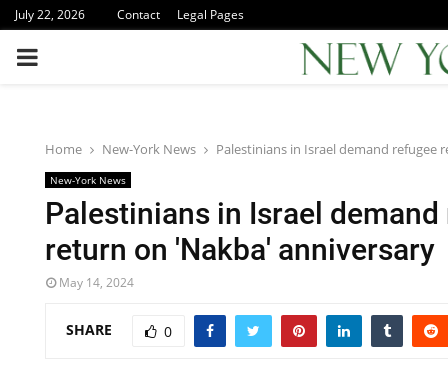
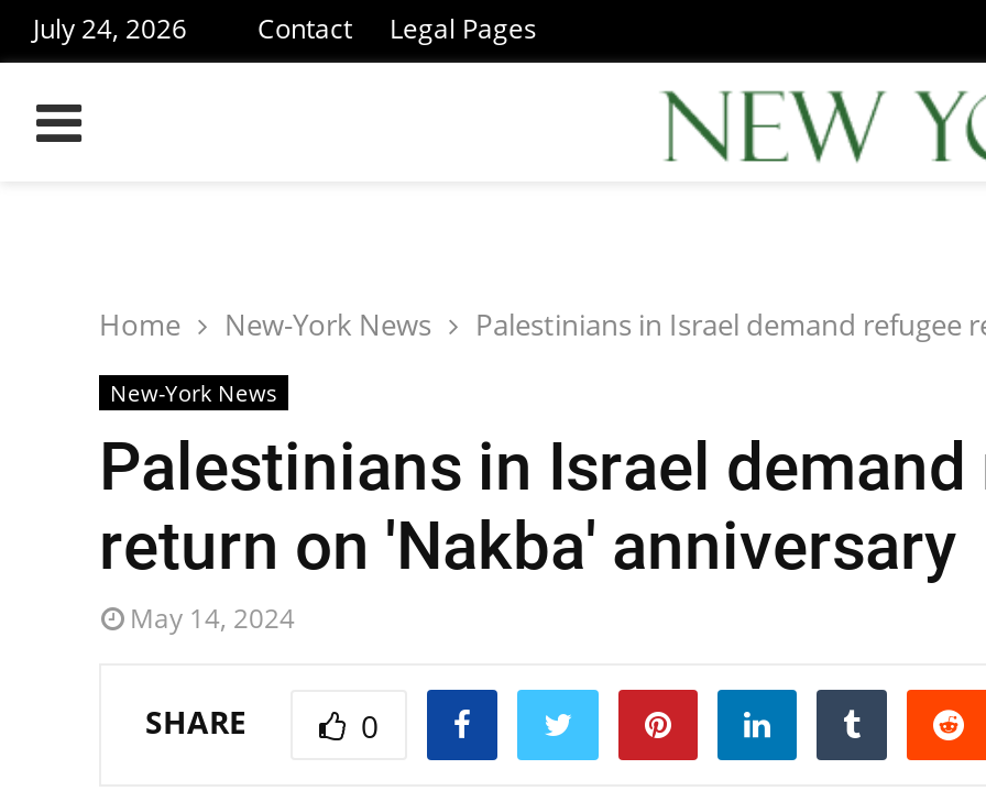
- July 22, 2026 Contact Legal Pages
+ July 24, 2026 Contact Legal Pages
